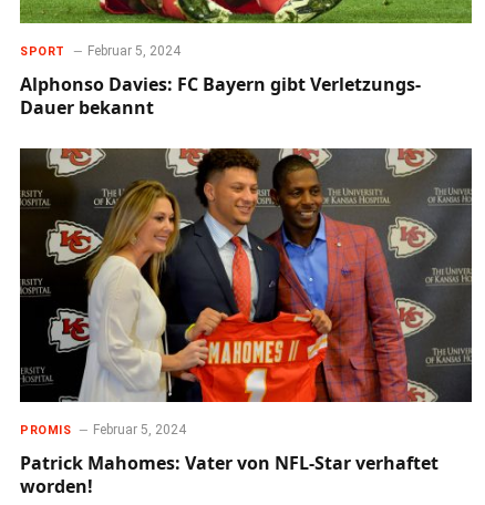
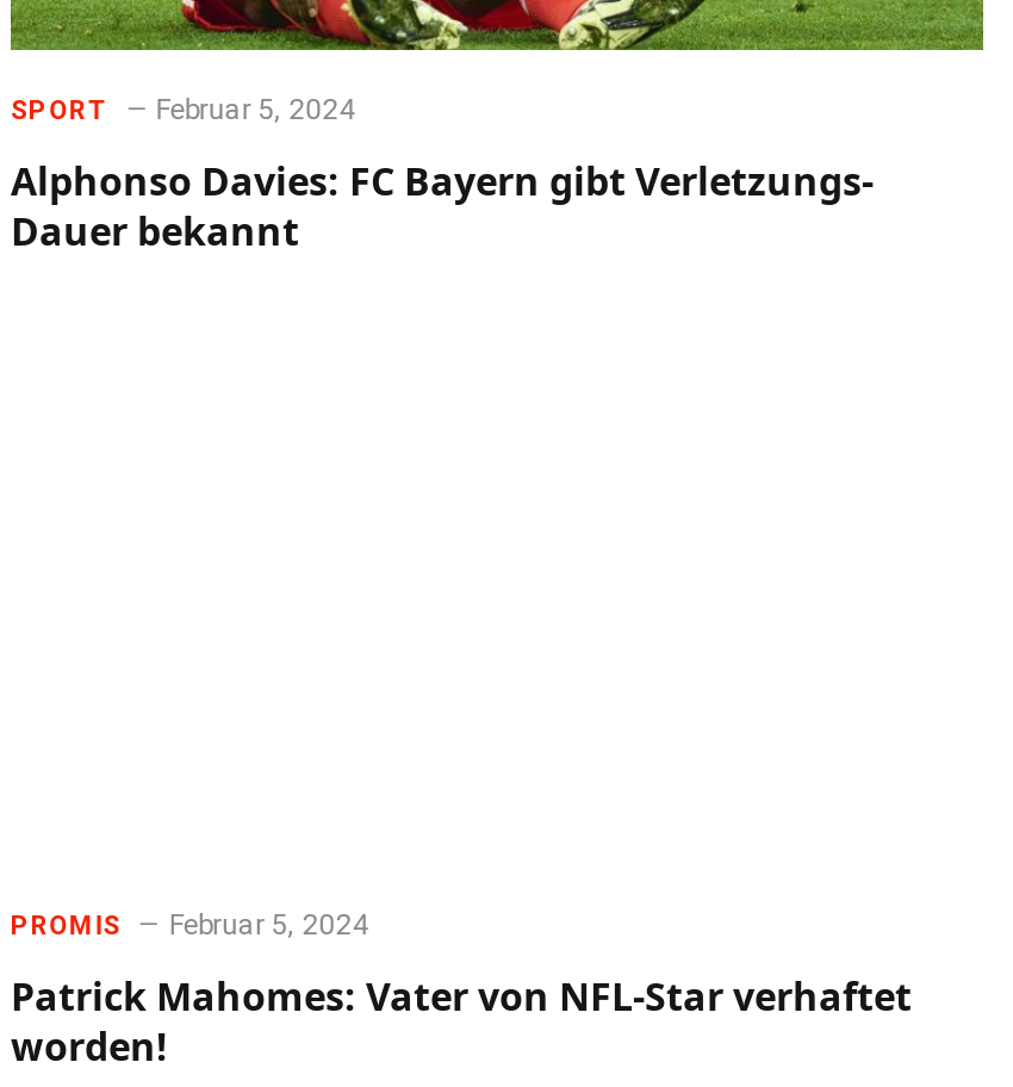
- [image]
